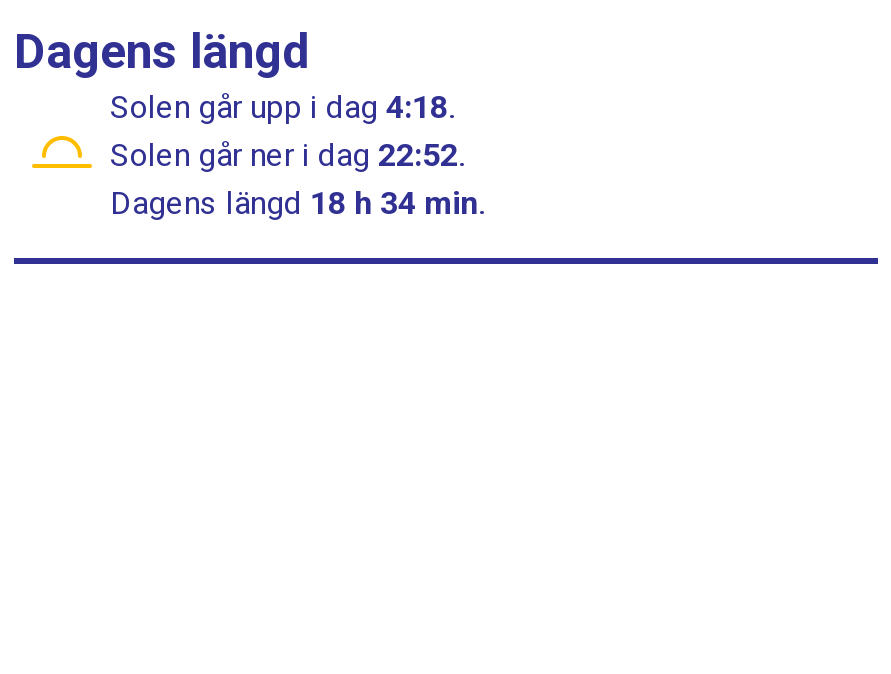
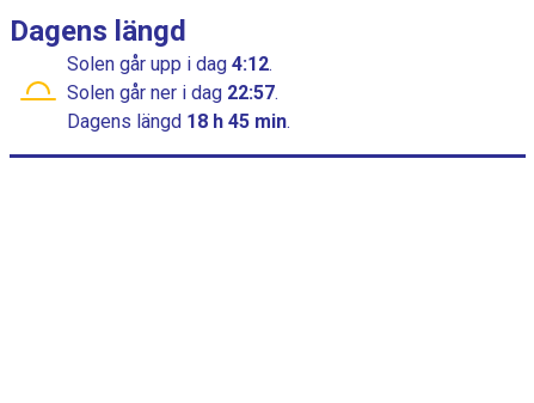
- Solen går upp i dag 4:18.
+ Solen går upp i dag 4:12.

- Solen går ner i dag 22:52.
+ Solen går ner i dag 22:57.

- Dagens längd 18 h 34 min.
+ Dagens längd 18 h 45 min.
